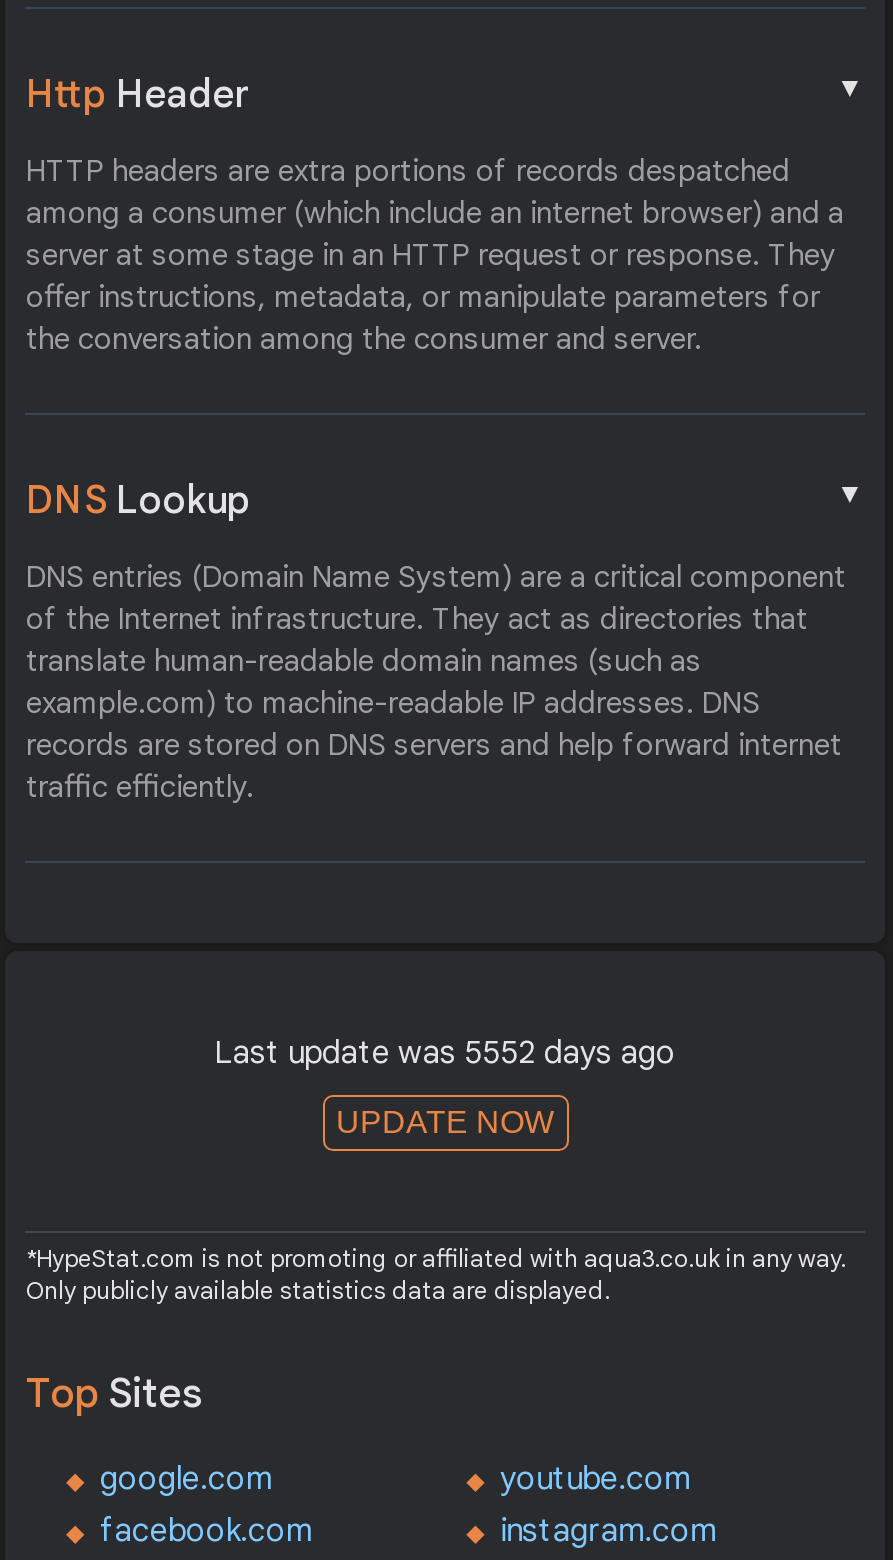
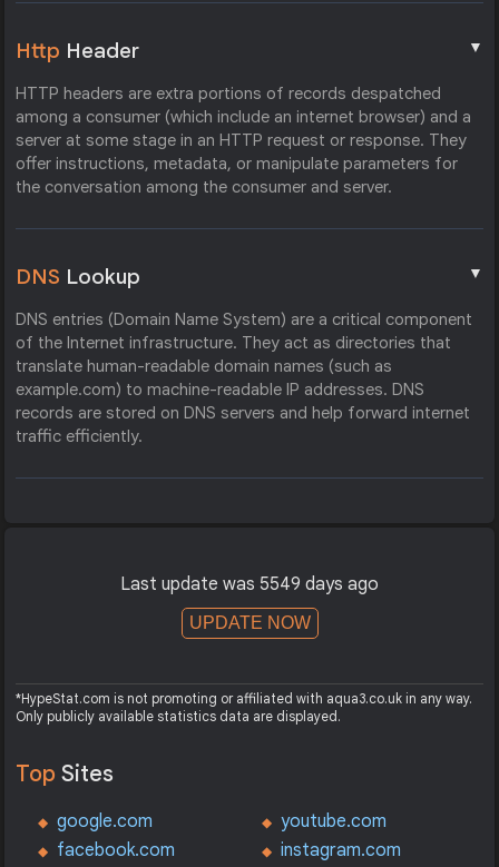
- Last update was 5552 days ago
+ Last update was 5549 days ago
